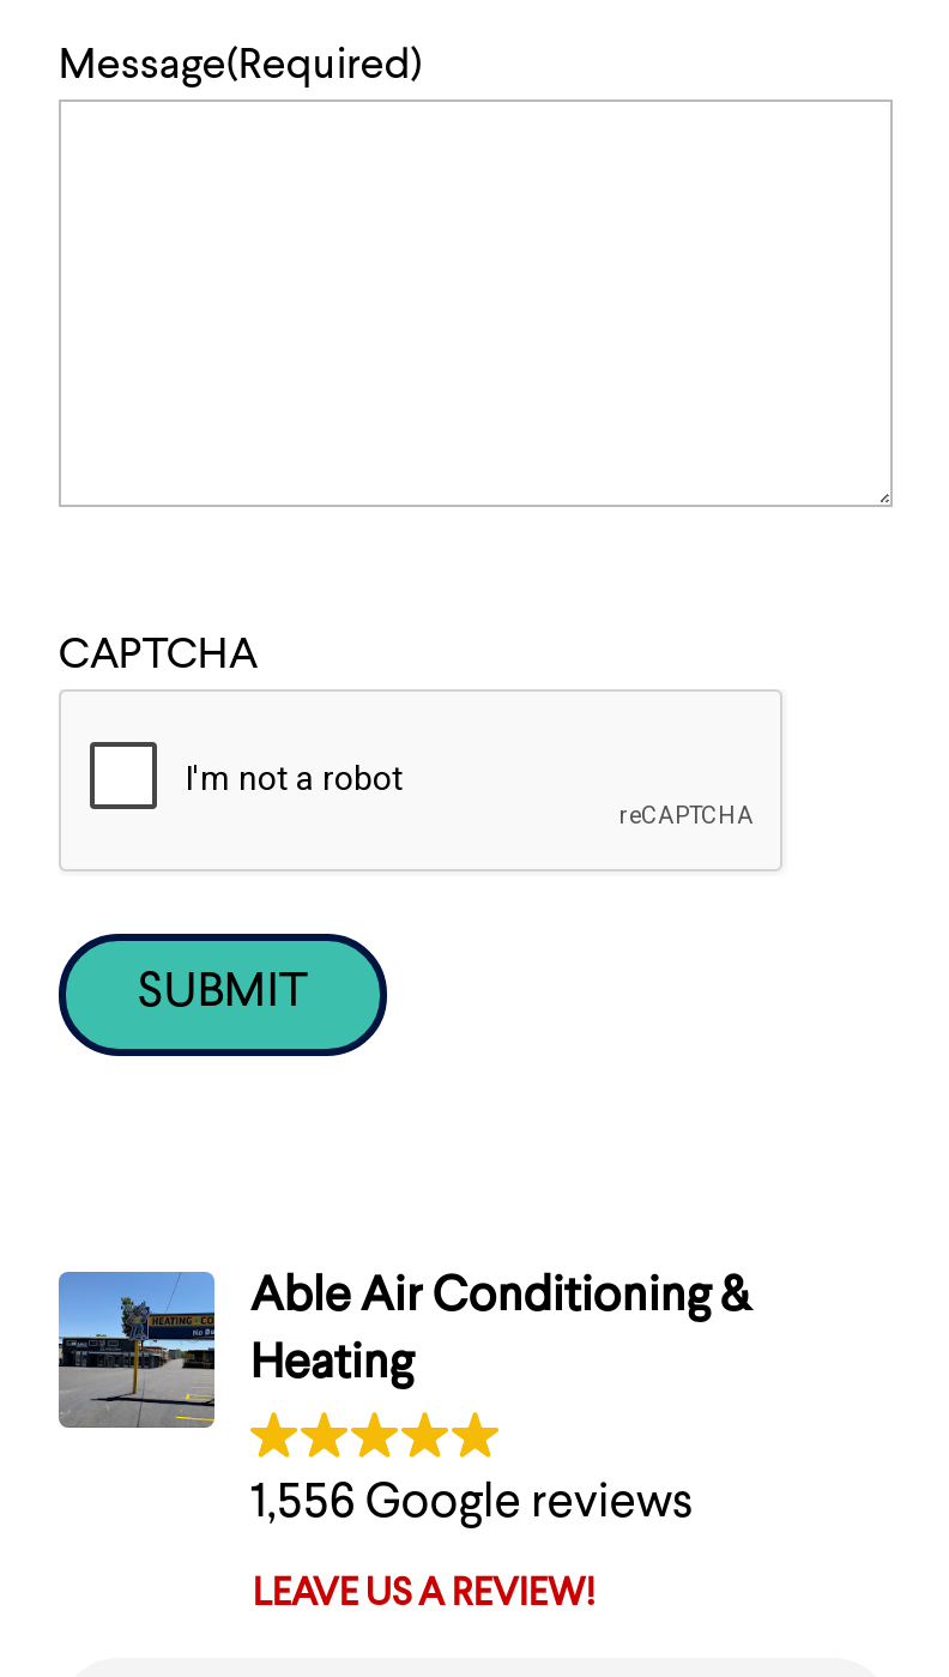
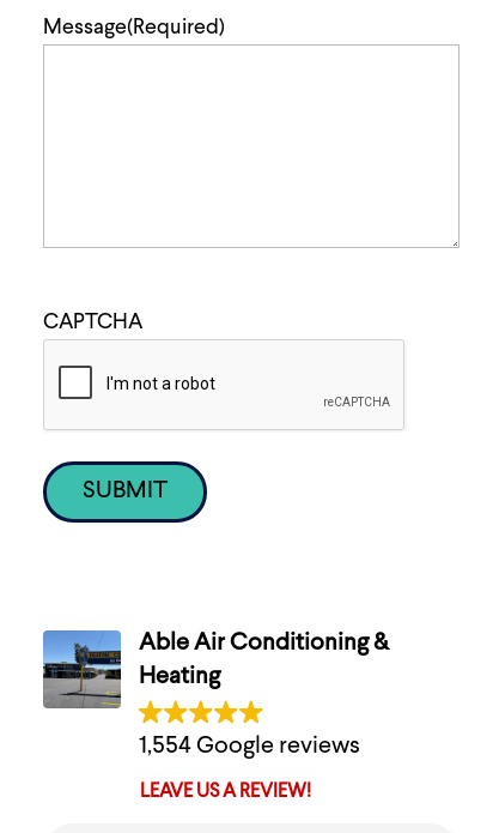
- 1,556 Google reviews
+ 1,554 Google reviews
